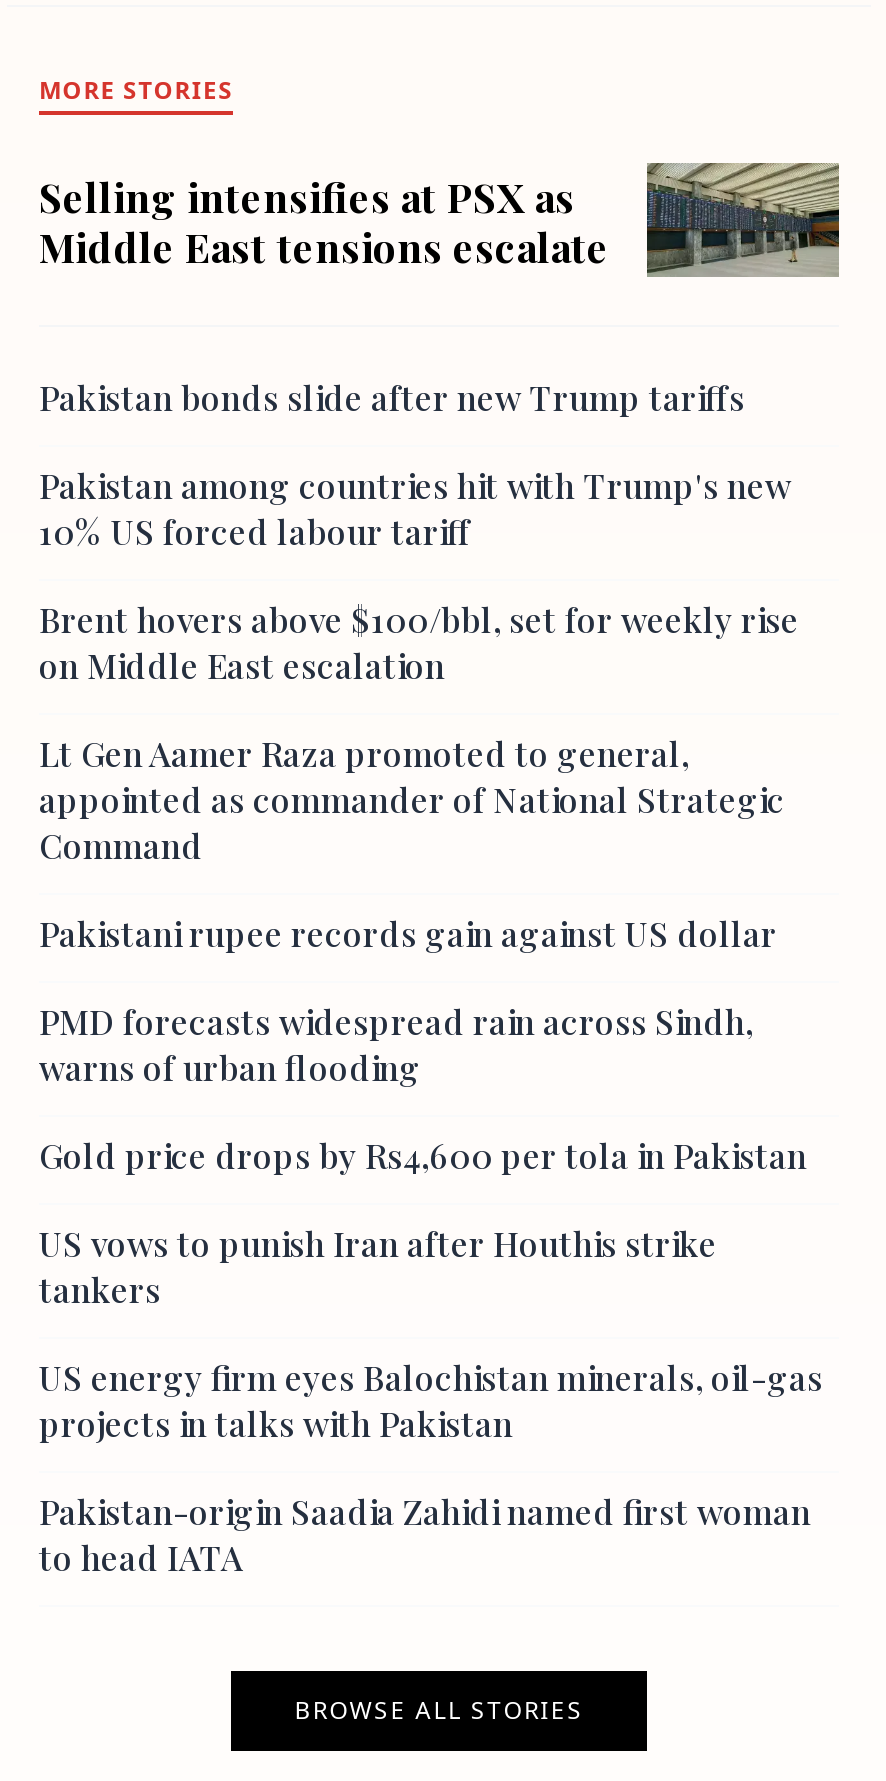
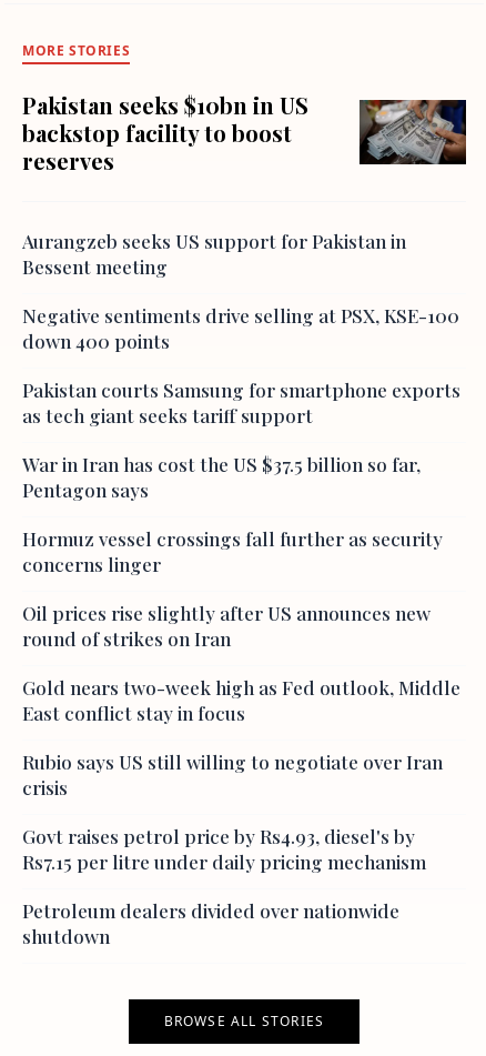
- Selling intensifies at PSX as
- Middle East tensions escalate
+ Pakistan seeks $10bn in US
+ backstop facility to boost
+ reserves

- [image]
+ [image]

- Pakistan bonds slide after new Trump tariffs
+ Aurangzeb seeks US support for Pakistan in
+ Bessent meeting

- Pakistan among countries hit with Trump's new
- 10% US forced labour tariff
+ Negative sentiments drive selling at PSX, KSE-100
+ down 400 points

- Brent hovers above $100/bbl, set for weekly rise
- on Middle East escalation
+ Pakistan courts Samsung for smartphone exports
+ as tech giant seeks tariff support

- Lt Gen Aamer Raza promoted to general,
- appointed as commander of National Strategic
- Command
+ War in Iran has cost the US $37.5 billion so far,
+ Pentagon says

- Pakistani rupee records gain against US dollar
+ Hormuz vessel crossings fall further as security
+ concerns linger

- PMD forecasts widespread rain across Sindh,
- warns of urban flooding
+ Oil prices rise slightly after US announces new
+ round of strikes on Iran

- Gold price drops by Rs4,600 per tola in Pakistan
+ Gold nears two-week high as Fed outlook, Middle
+ East conflict stay in focus

- US vows to punish Iran after Houthis strike
- tankers
+ Rubio says US still willing to negotiate over Iran
+ crisis

- US energy firm eyes Balochistan minerals, oil-gas
- projects in talks with Pakistan
+ Govt raises petrol price by Rs4.93, diesel's by
+ Rs7.15 per litre under daily pricing mechanism

- Pakistan-origin Saadia Zahidi named first woman
- to head IATA
+ Petroleum dealers divided over nationwide
+ shutdown
